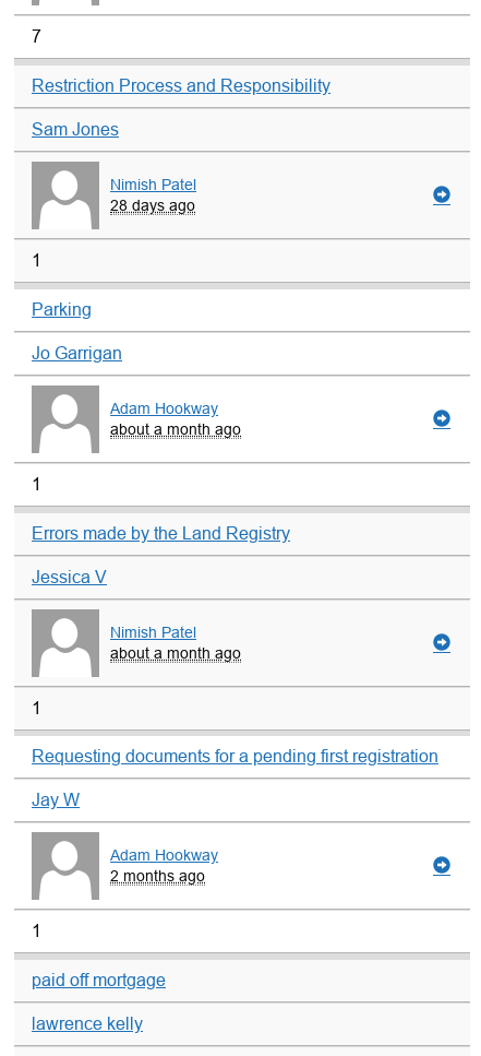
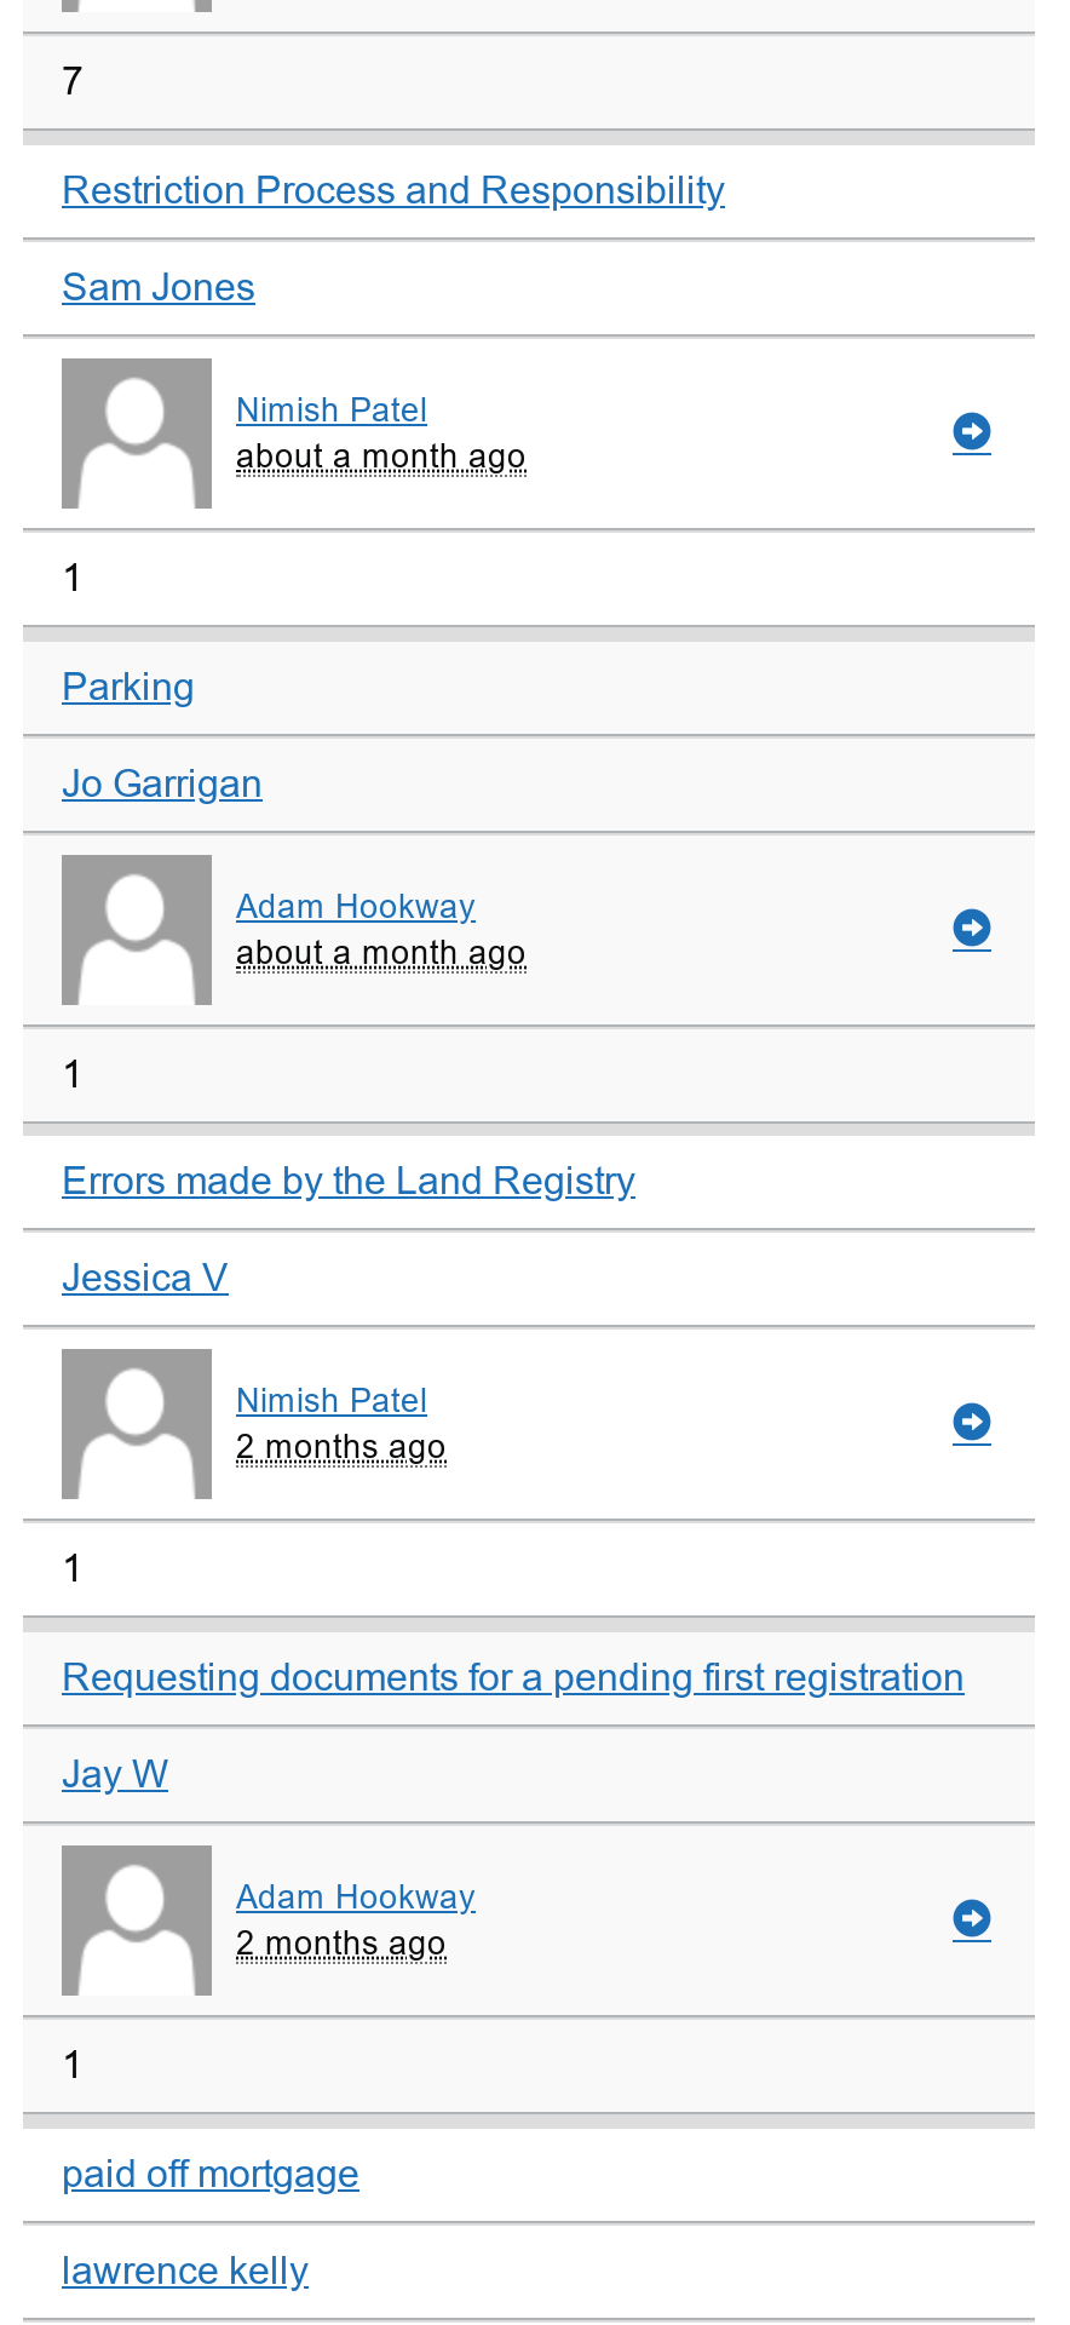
- 28 days ago
+ about a month ago

- about a month ago
+ 2 months ago
